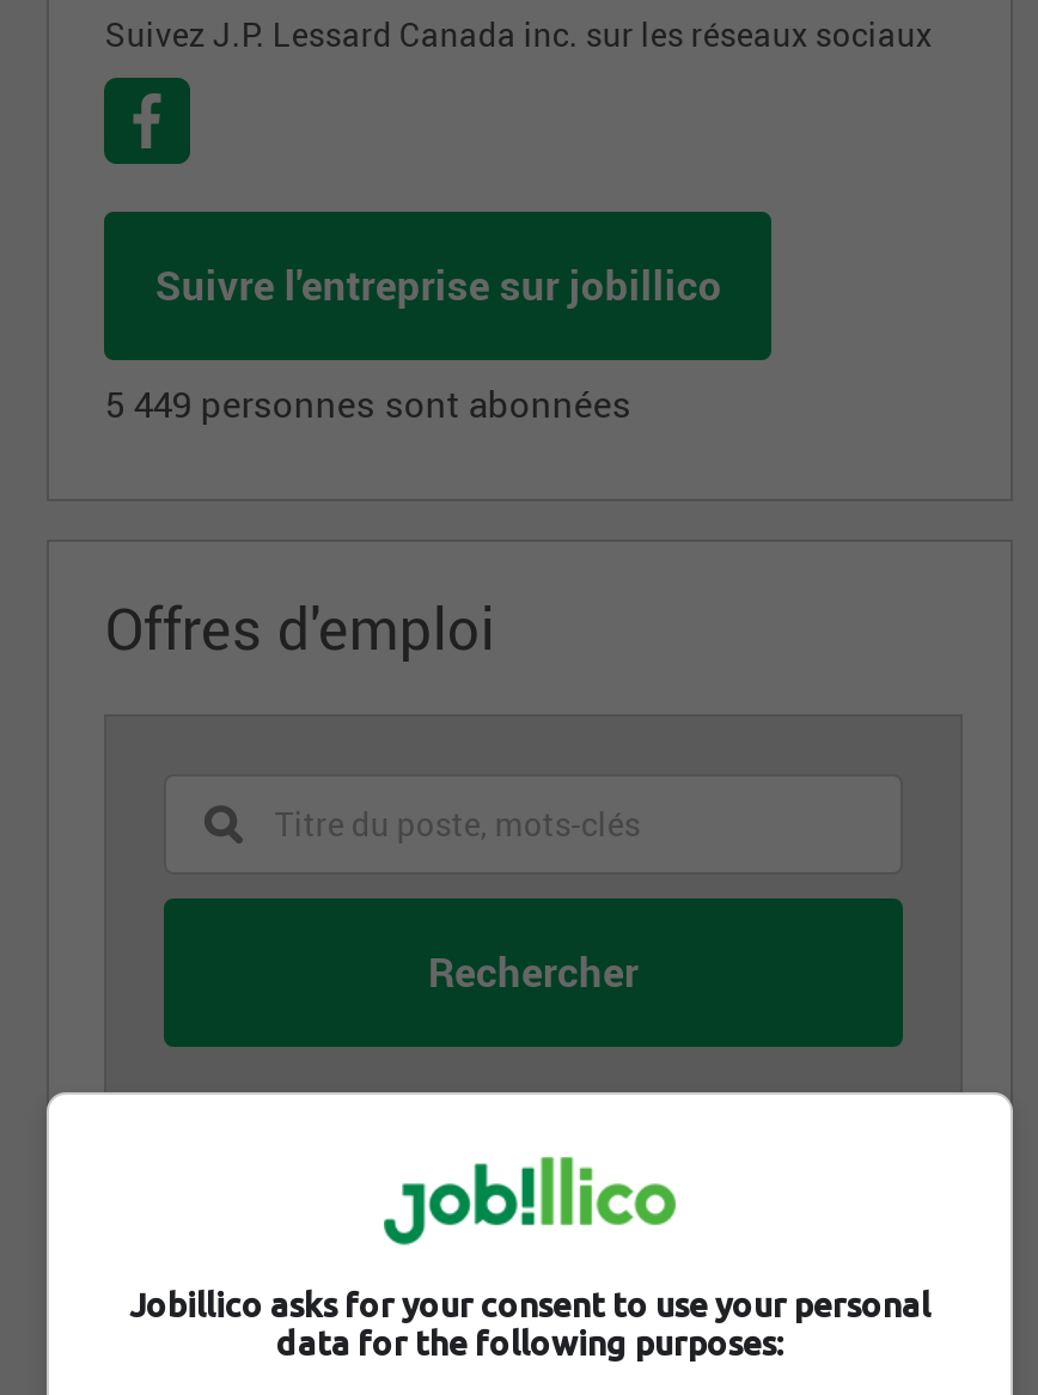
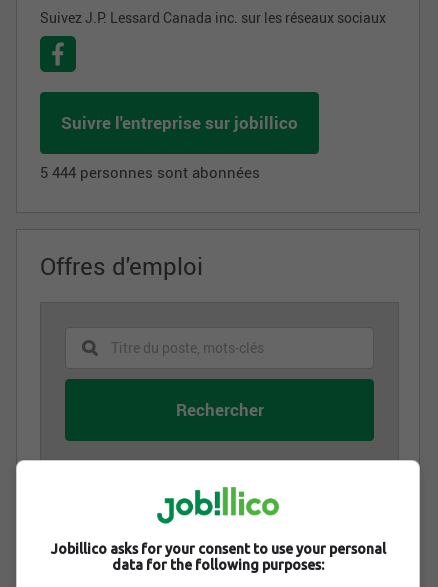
- 5 449 personnes sont abonnées
+ 5 444 personnes sont abonnées
